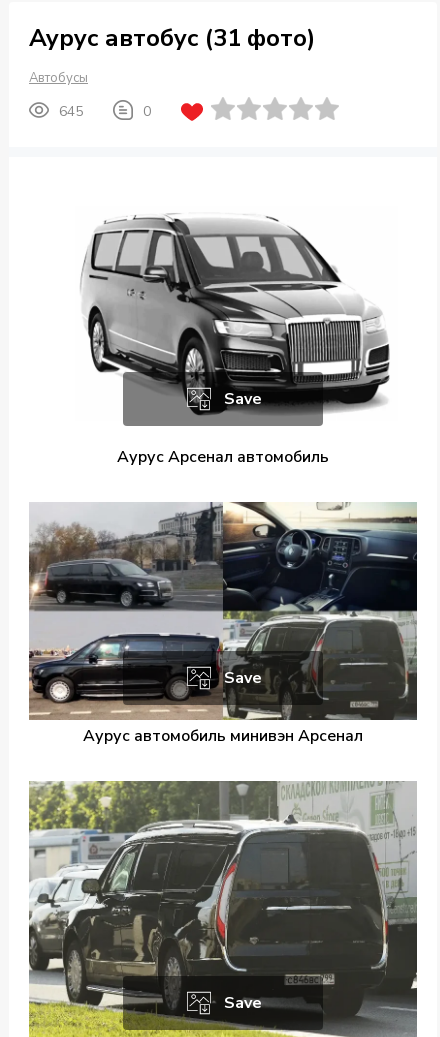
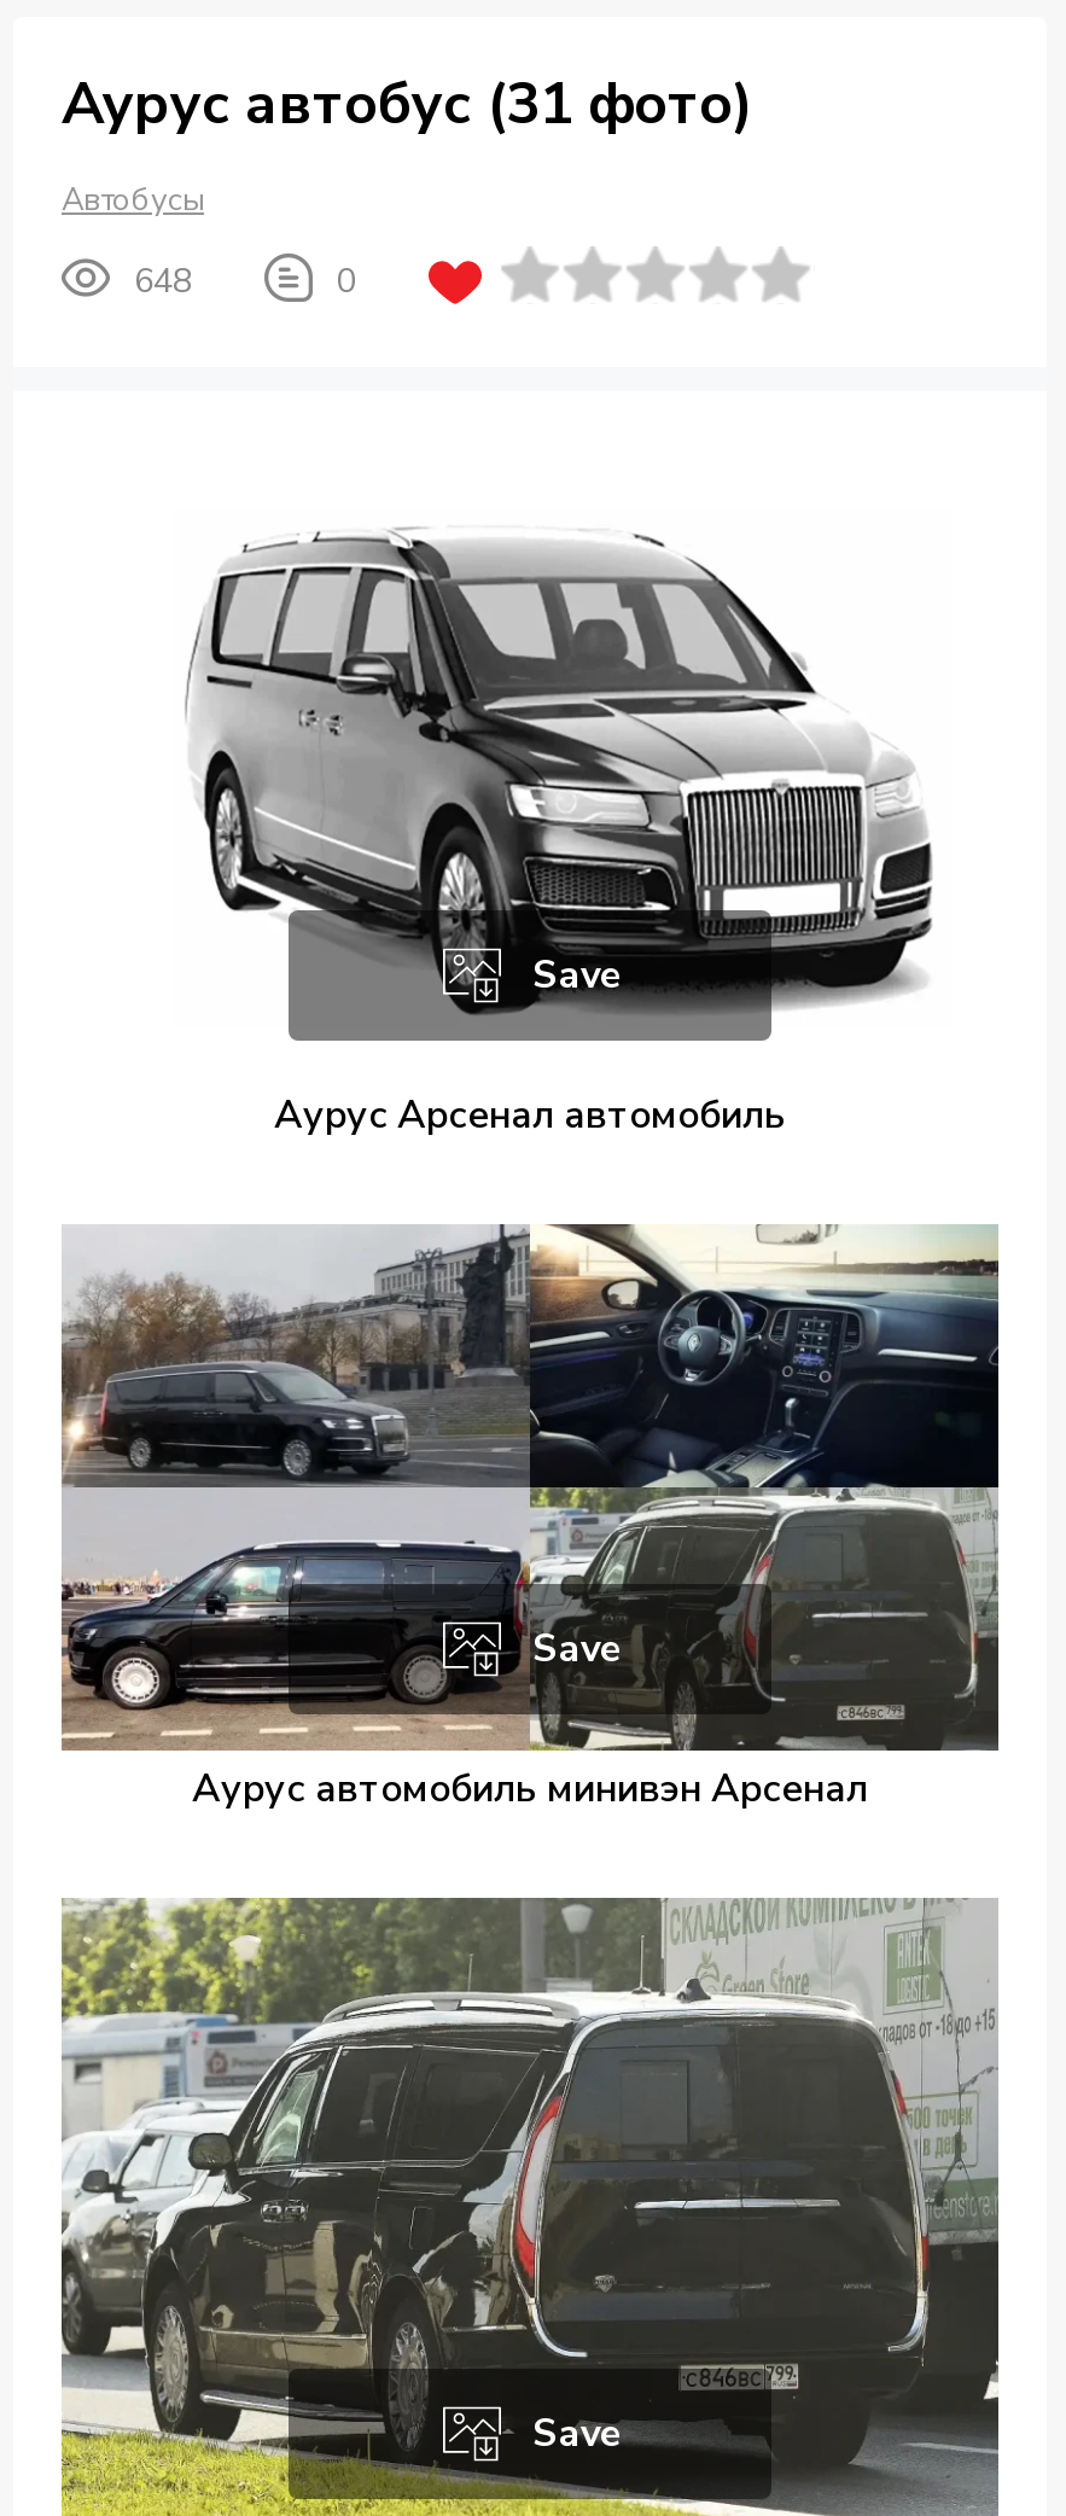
- 645
+ 648
